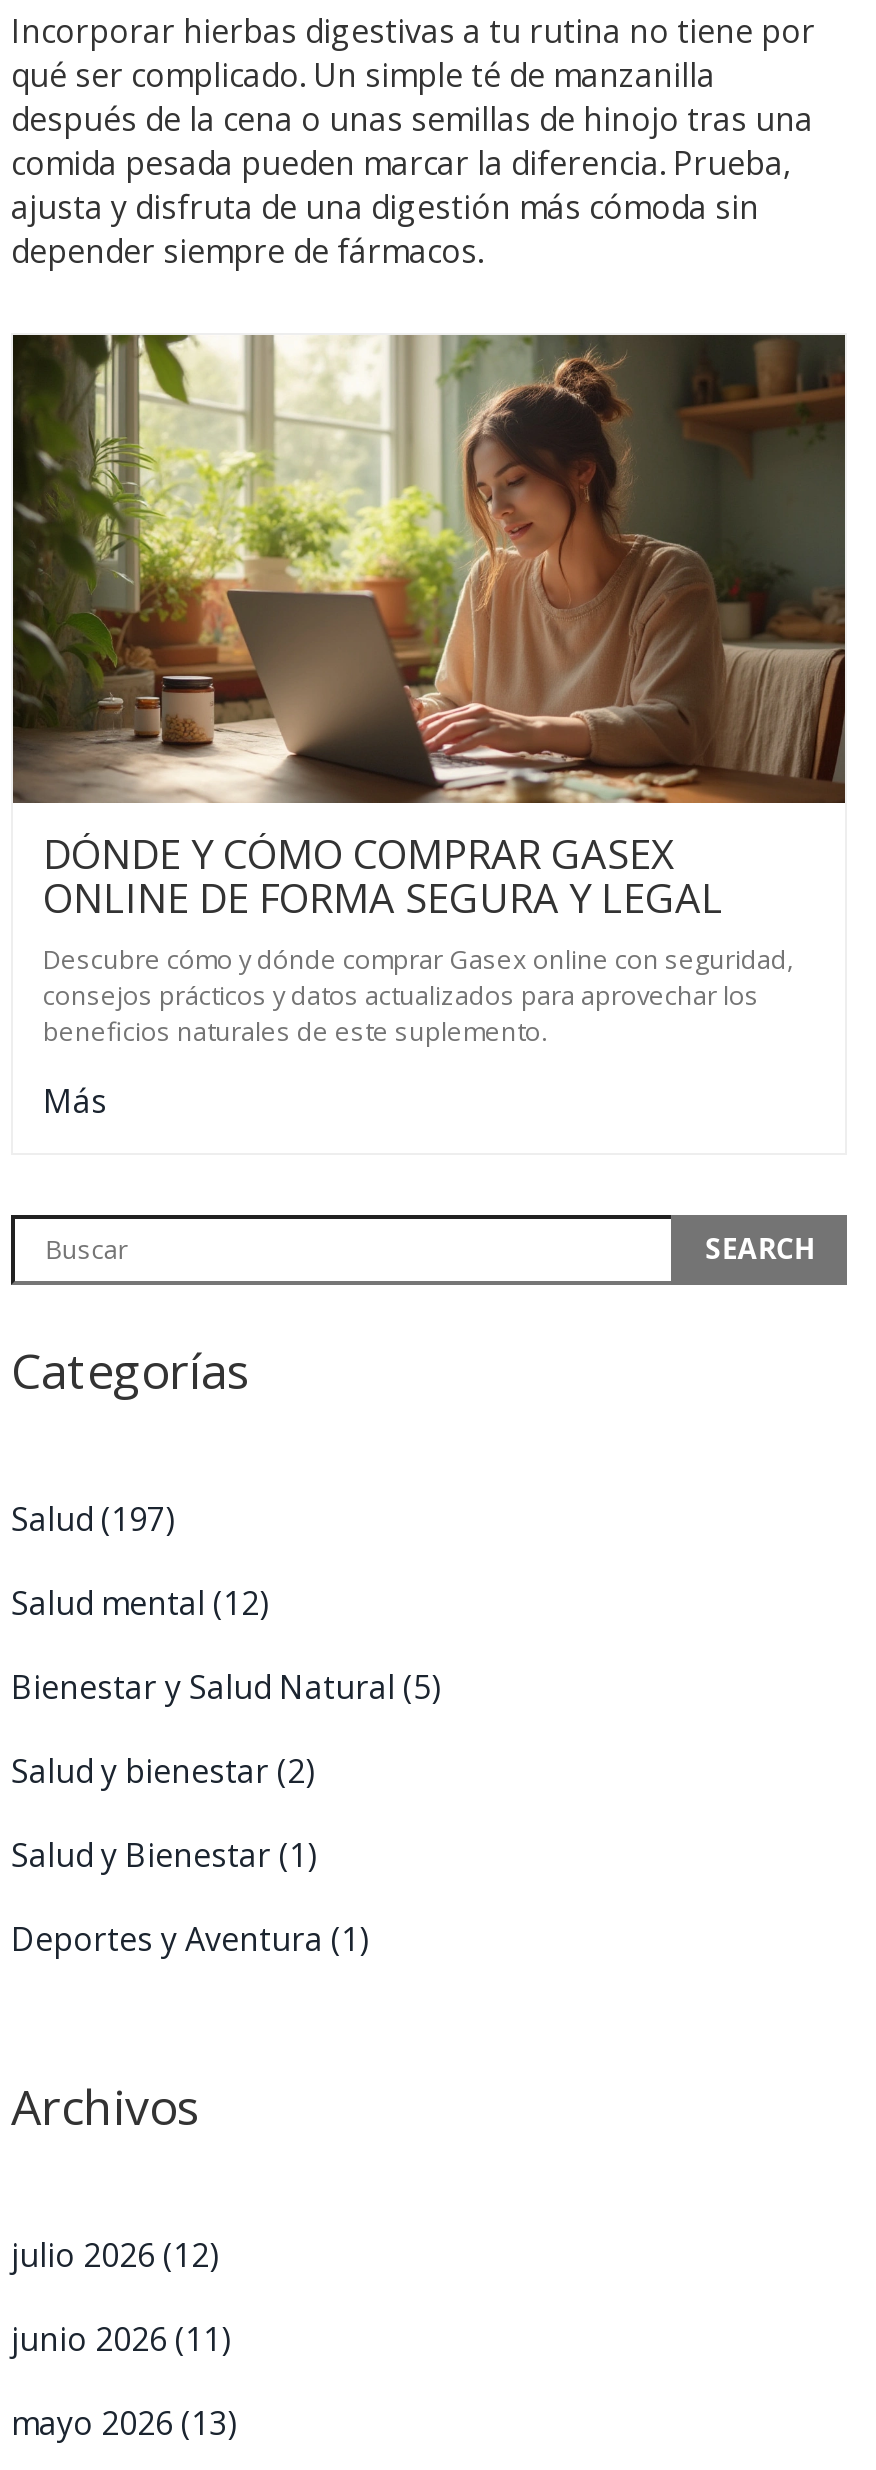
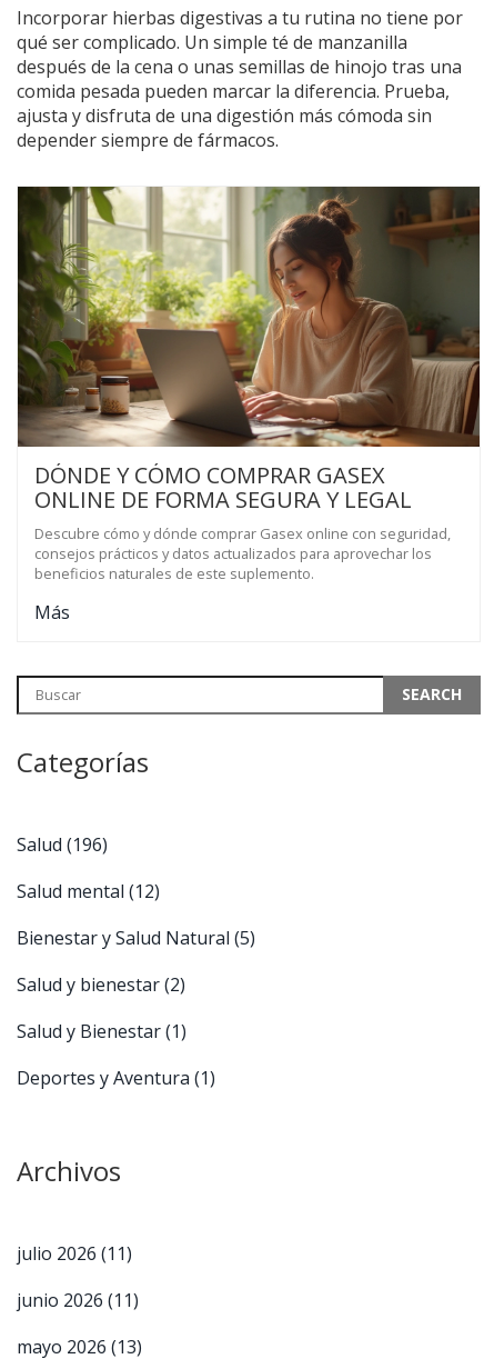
- Salud (197)
+ Salud (196)

- julio 2026 (12)
+ julio 2026 (11)
